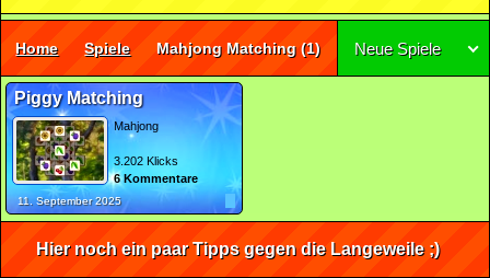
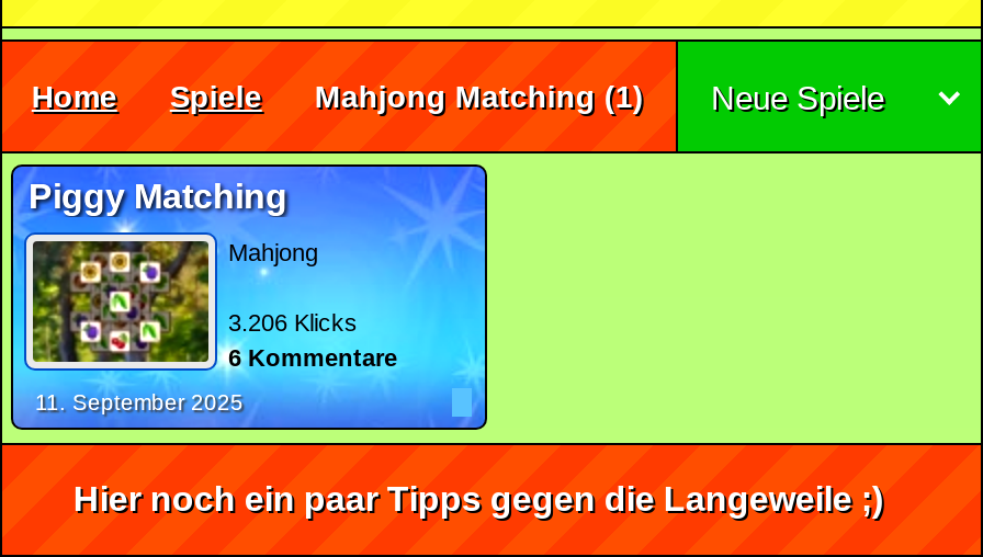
- 3.202 Klicks
+ 3.206 Klicks
